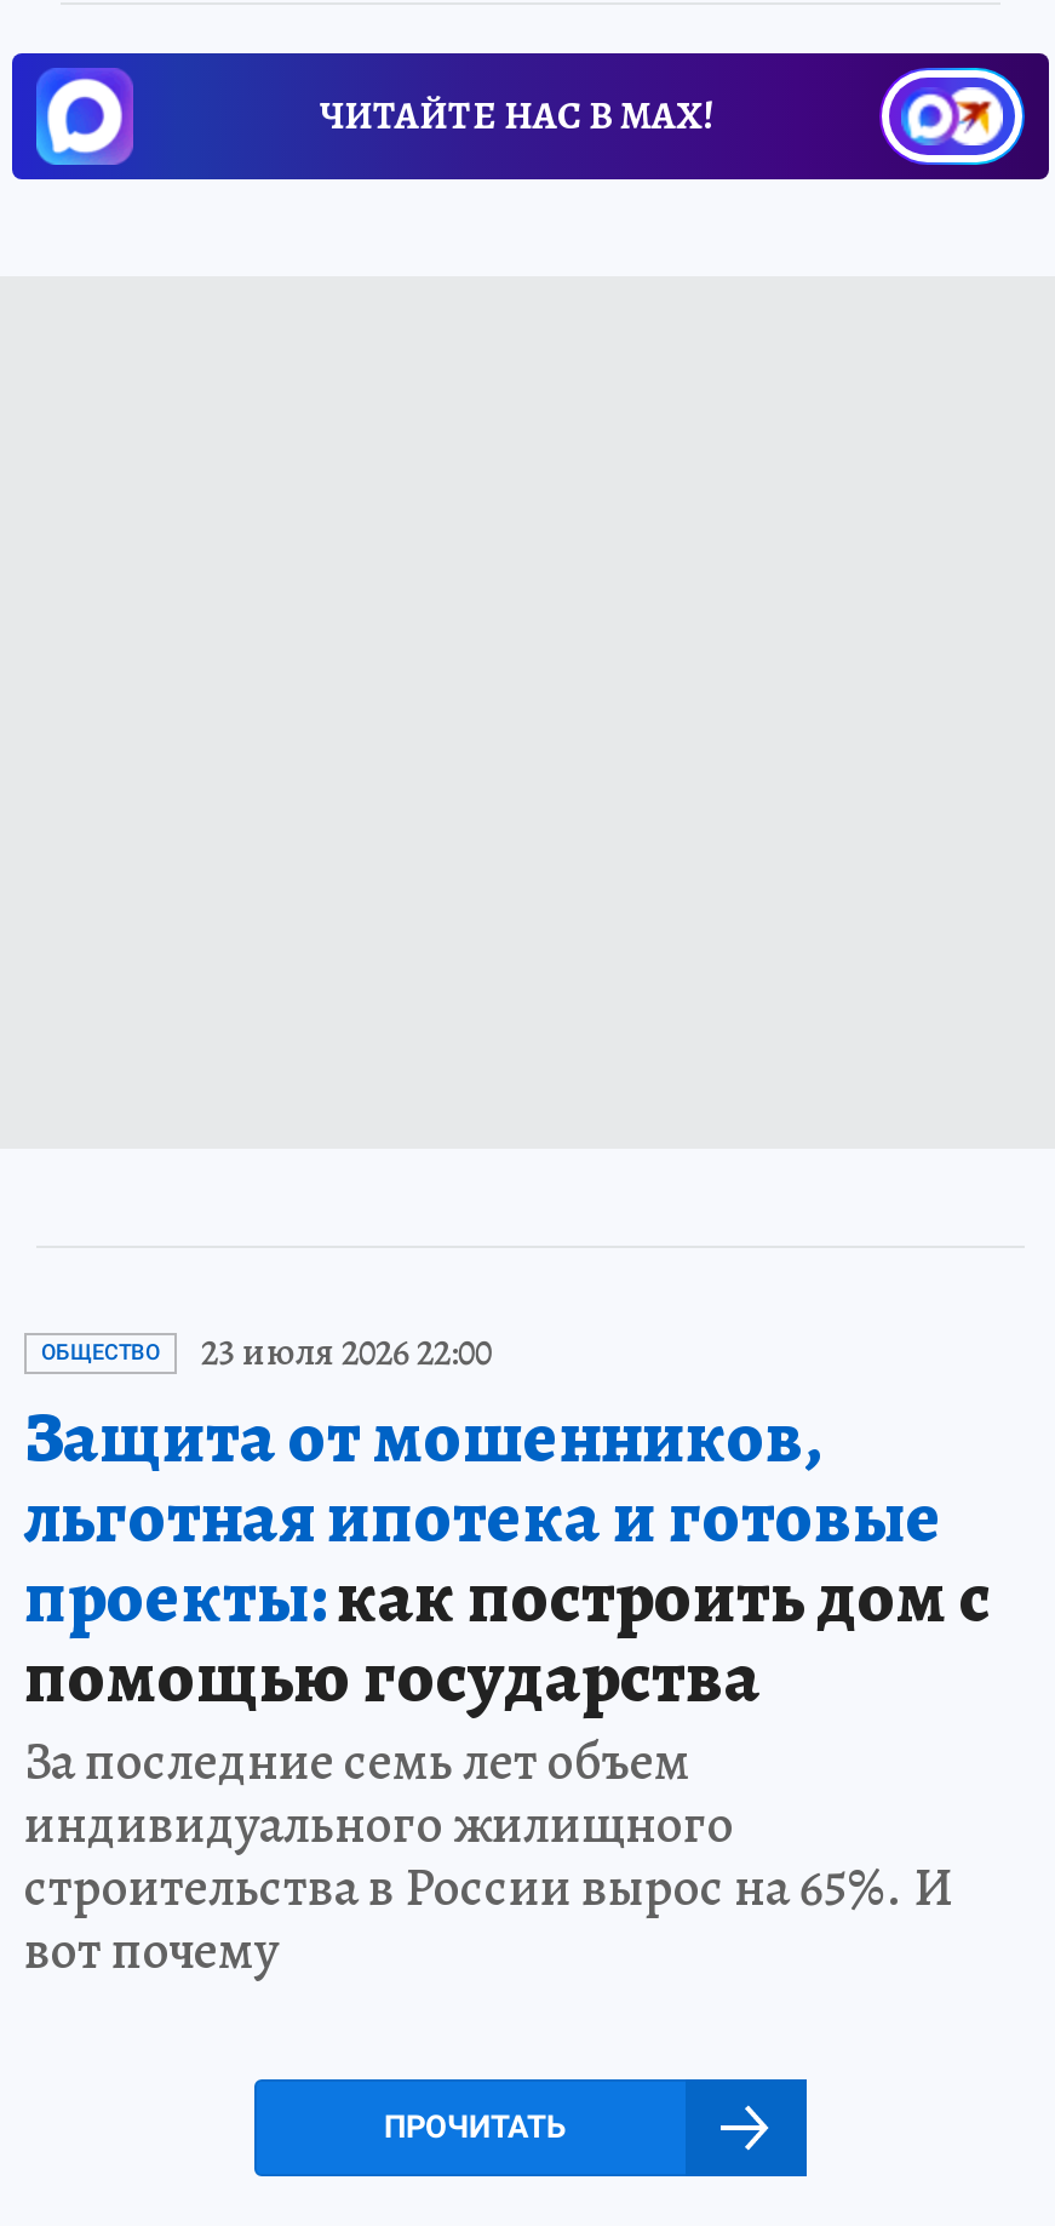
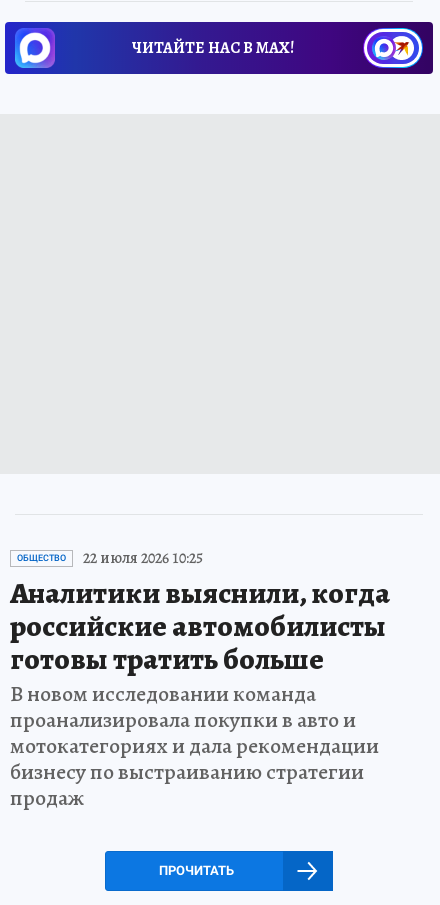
- 23 июля 2026 22:00
- Защита от мошенников,
- льготная ипотека и готовые
- проекты:как построить дом с
- помощью государства
- За последние семь лет объем
- индивидуального жилищного
- строительства в России вырос на 65%. И
- вот почему
+ 22 июля 2026 10:25
+ Аналитики выяснили, когда
+ российские автомобилисты
+ готовы тратить больше
+ В новом исследовании команда
+ проанализировала покупки в авто и
+ мотокатегориях и дала рекомендации
+ бизнесу по выстраиванию стратегии
+ продаж
